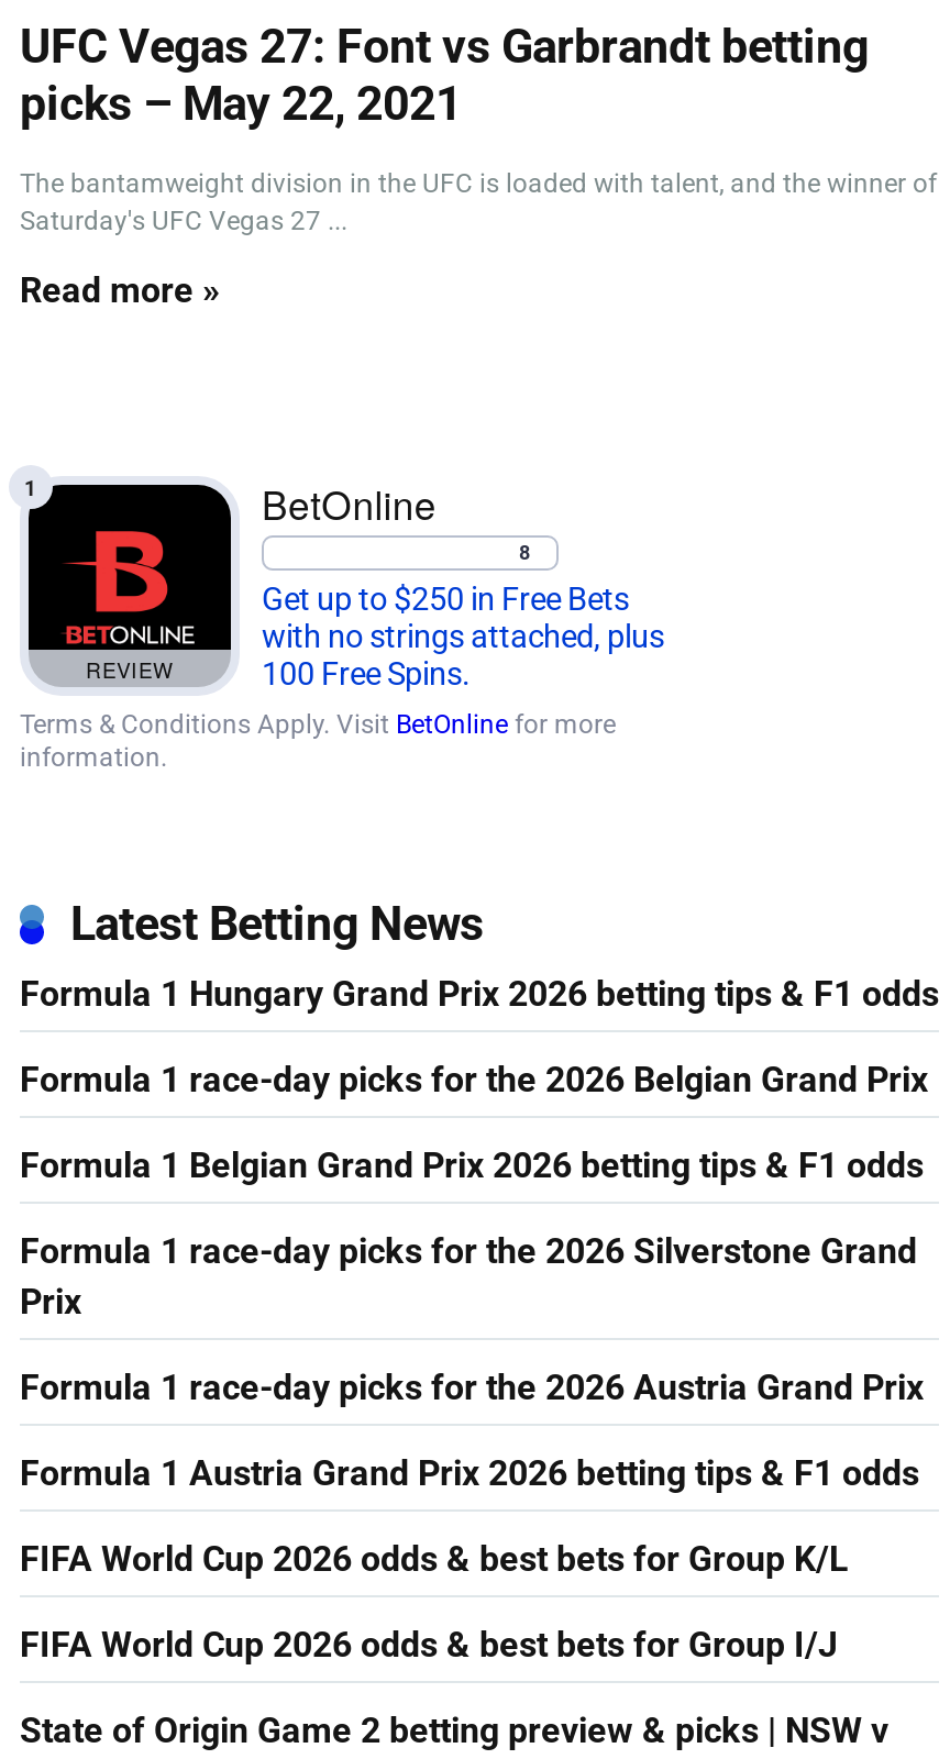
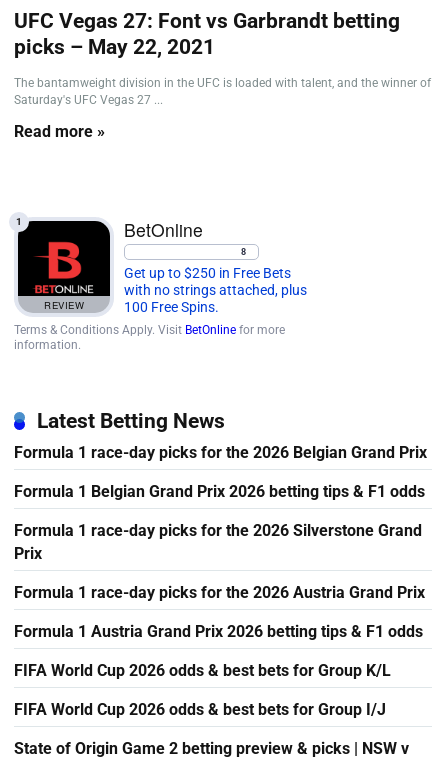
- Formula 1 Hungary Grand Prix 2026 betting tips & F1 odds
